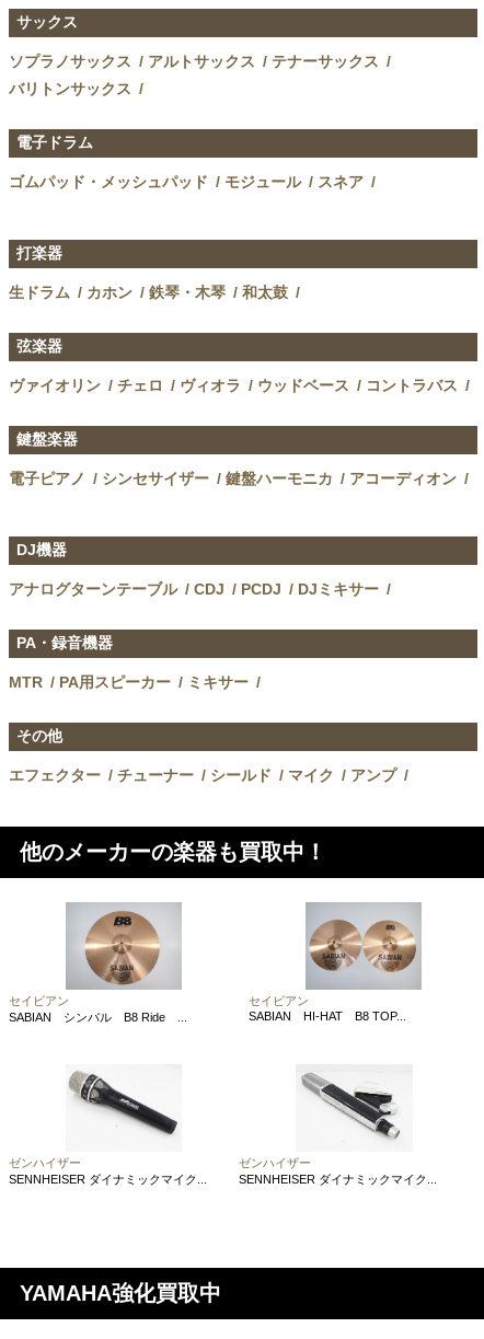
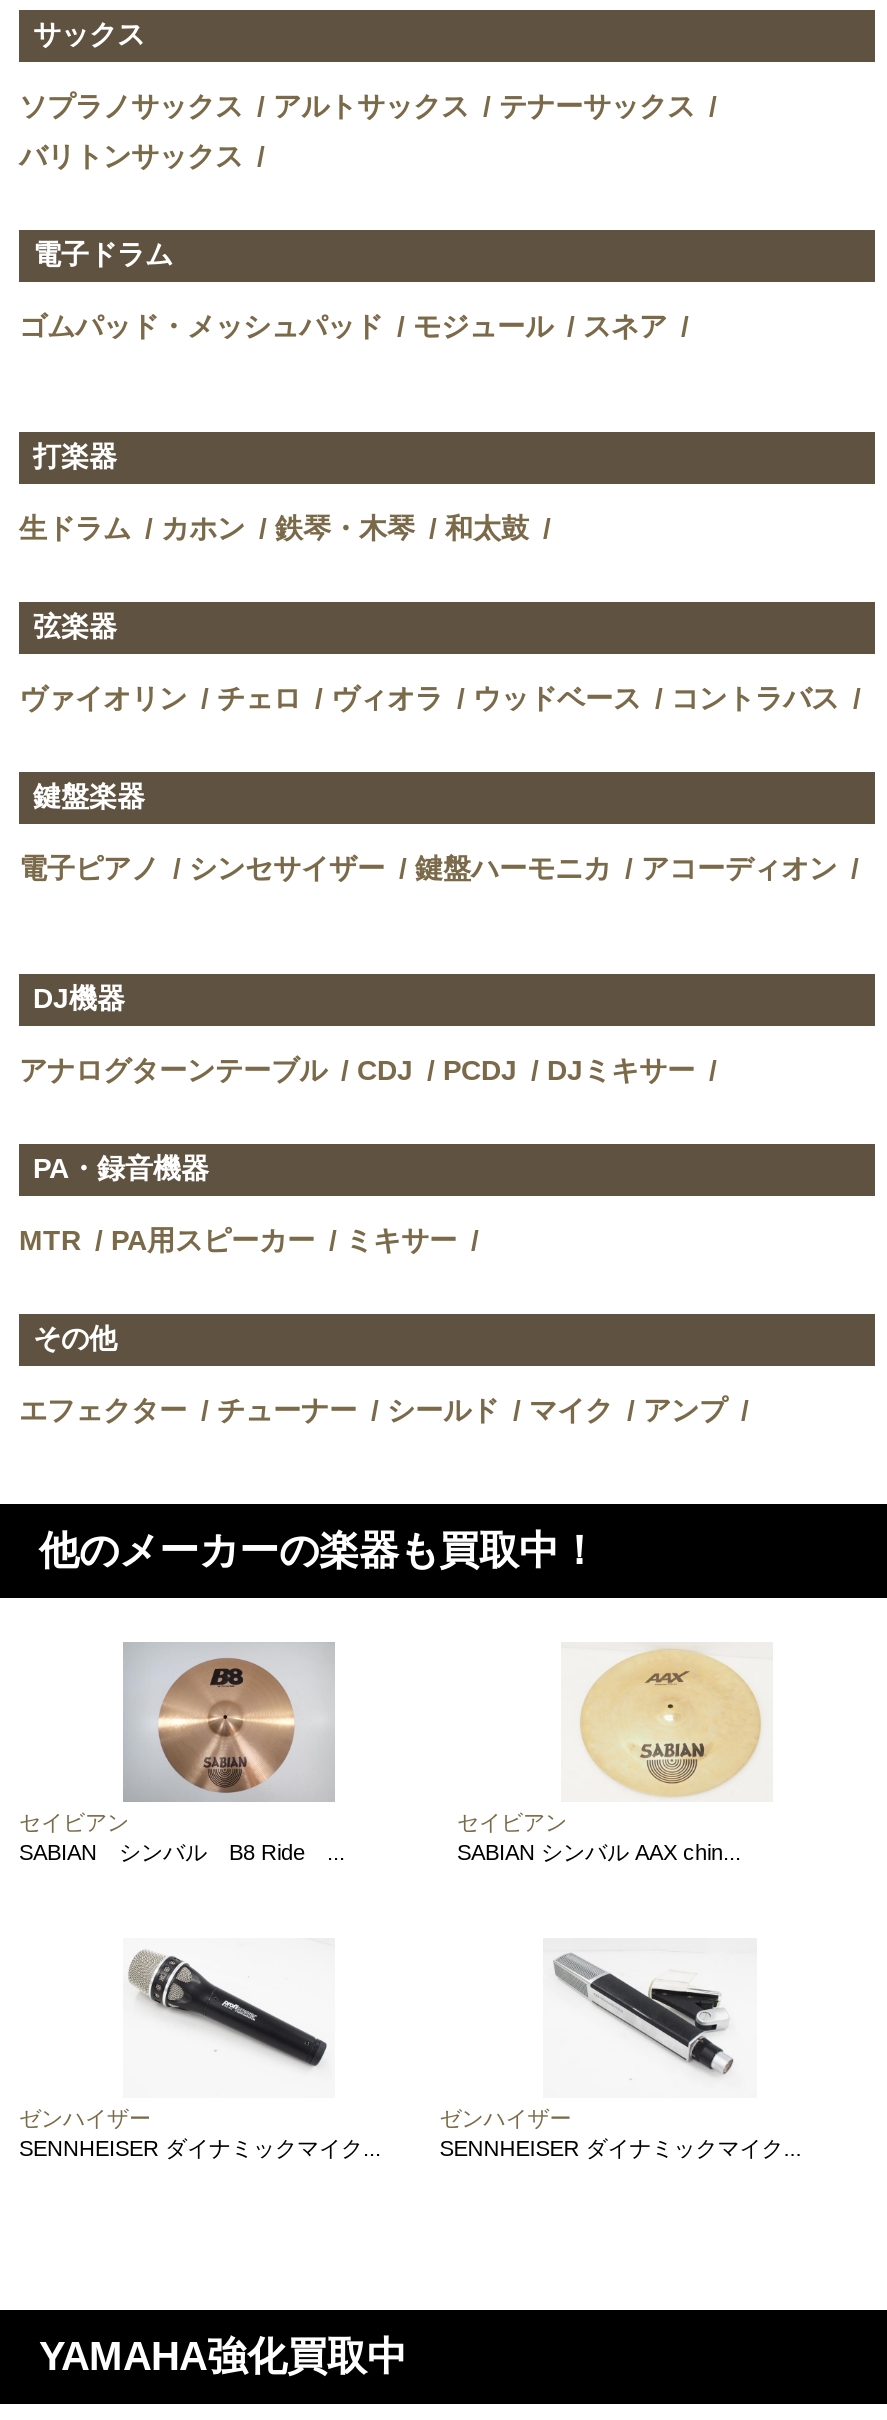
- [image]
- SABIAN HI-HAT B8 TOP...
+ [image]
+ SABIAN シンバル AAX chin...
